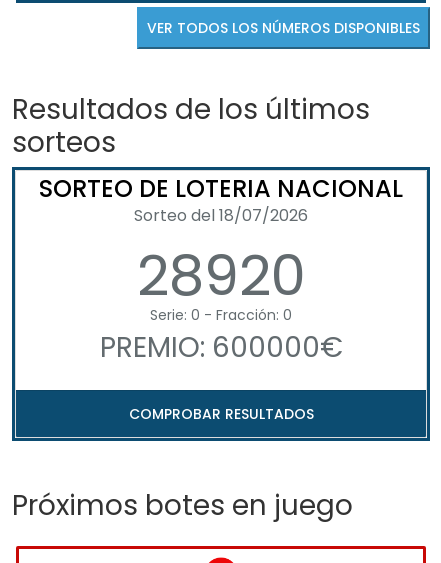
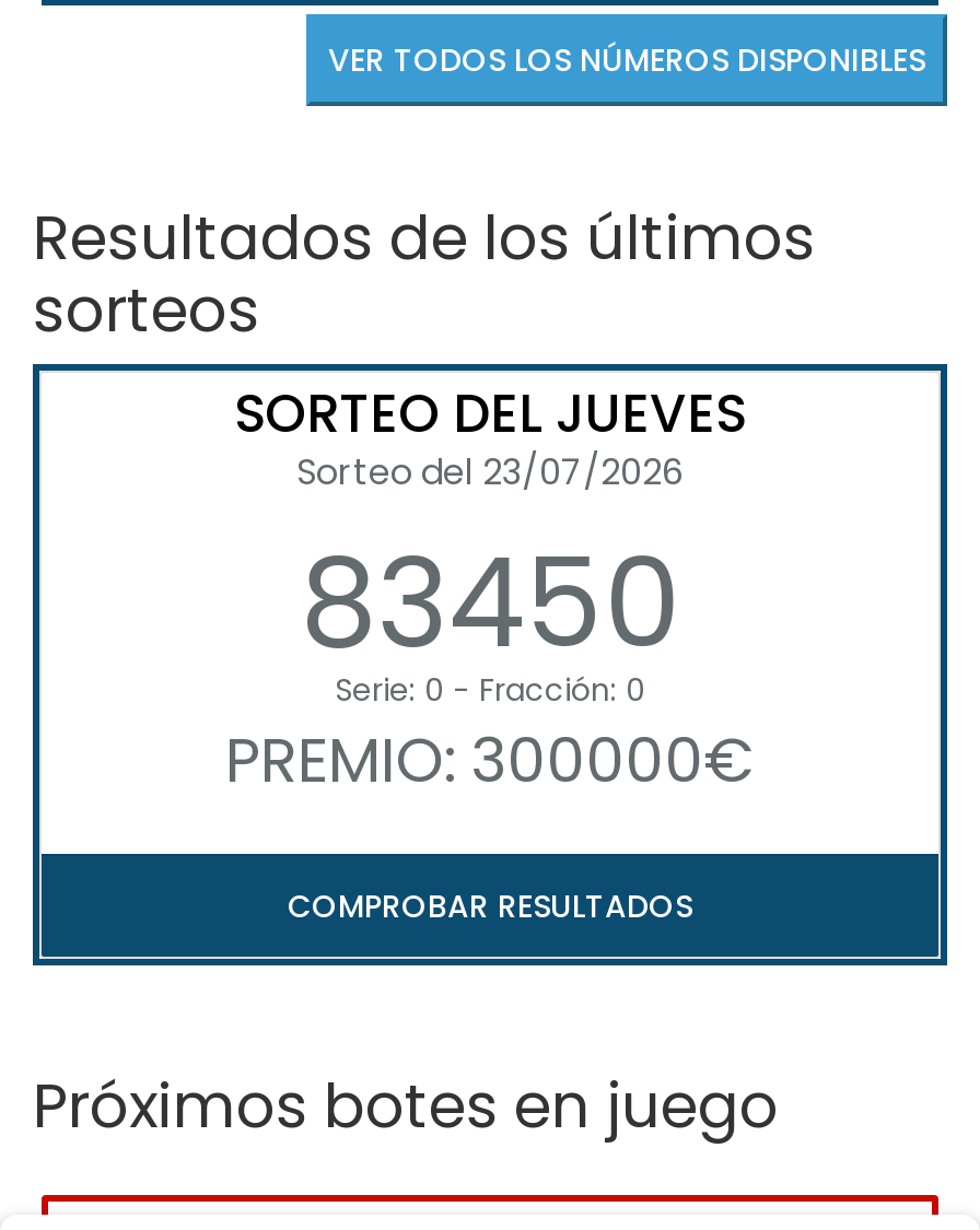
- SORTEO DE LOTERIA NACIONAL
- Sorteo del 18/07/2026
- 28920
+ SORTEO DEL JUEVES
+ Sorteo del 23/07/2026
+ 83450

- PREMIO: 600000€
+ PREMIO: 300000€
